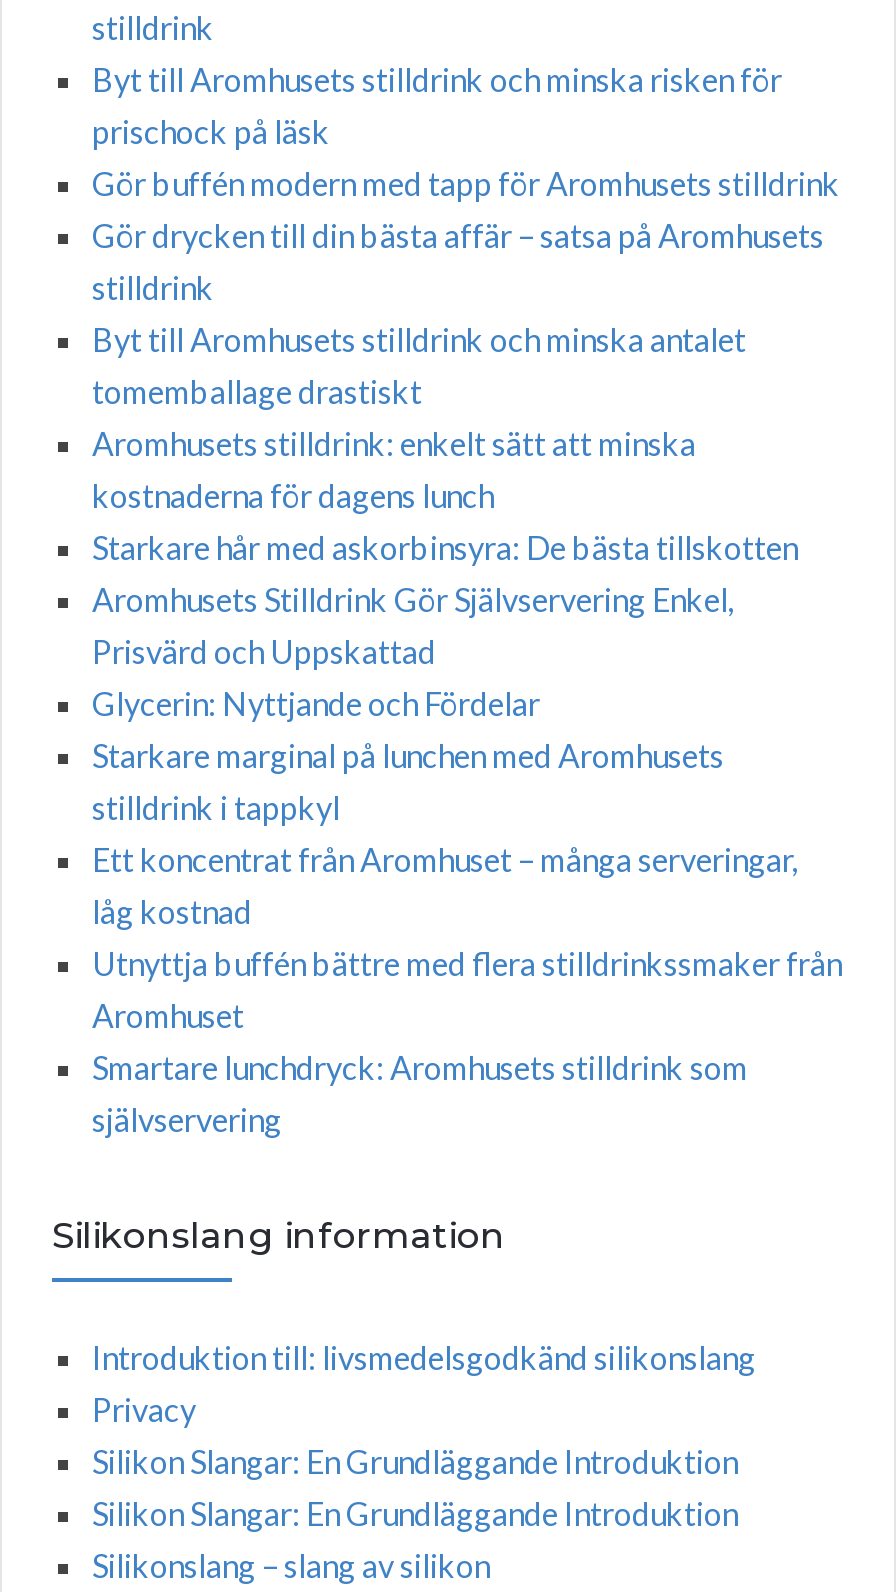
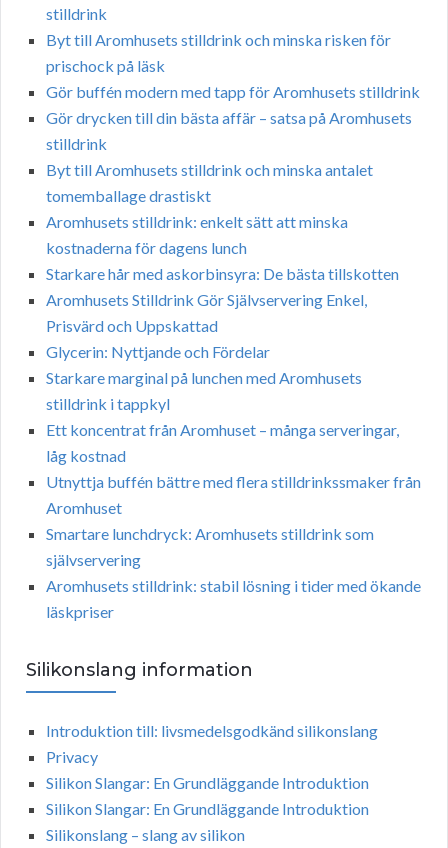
+ Aromhusets stilldrink: stabil lösning i tider med ökande
+ läskpriser
